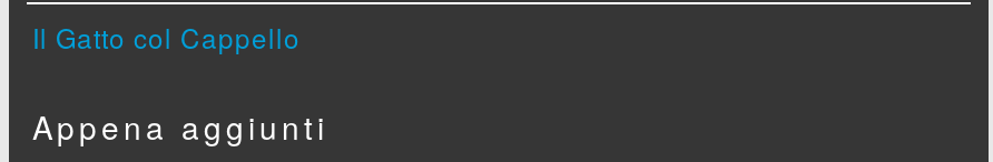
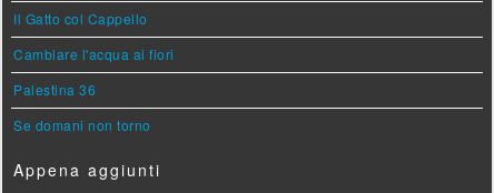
+ Cambiare l'acqua ai fiori
+ Palestina 36
+ Se domani non torno
